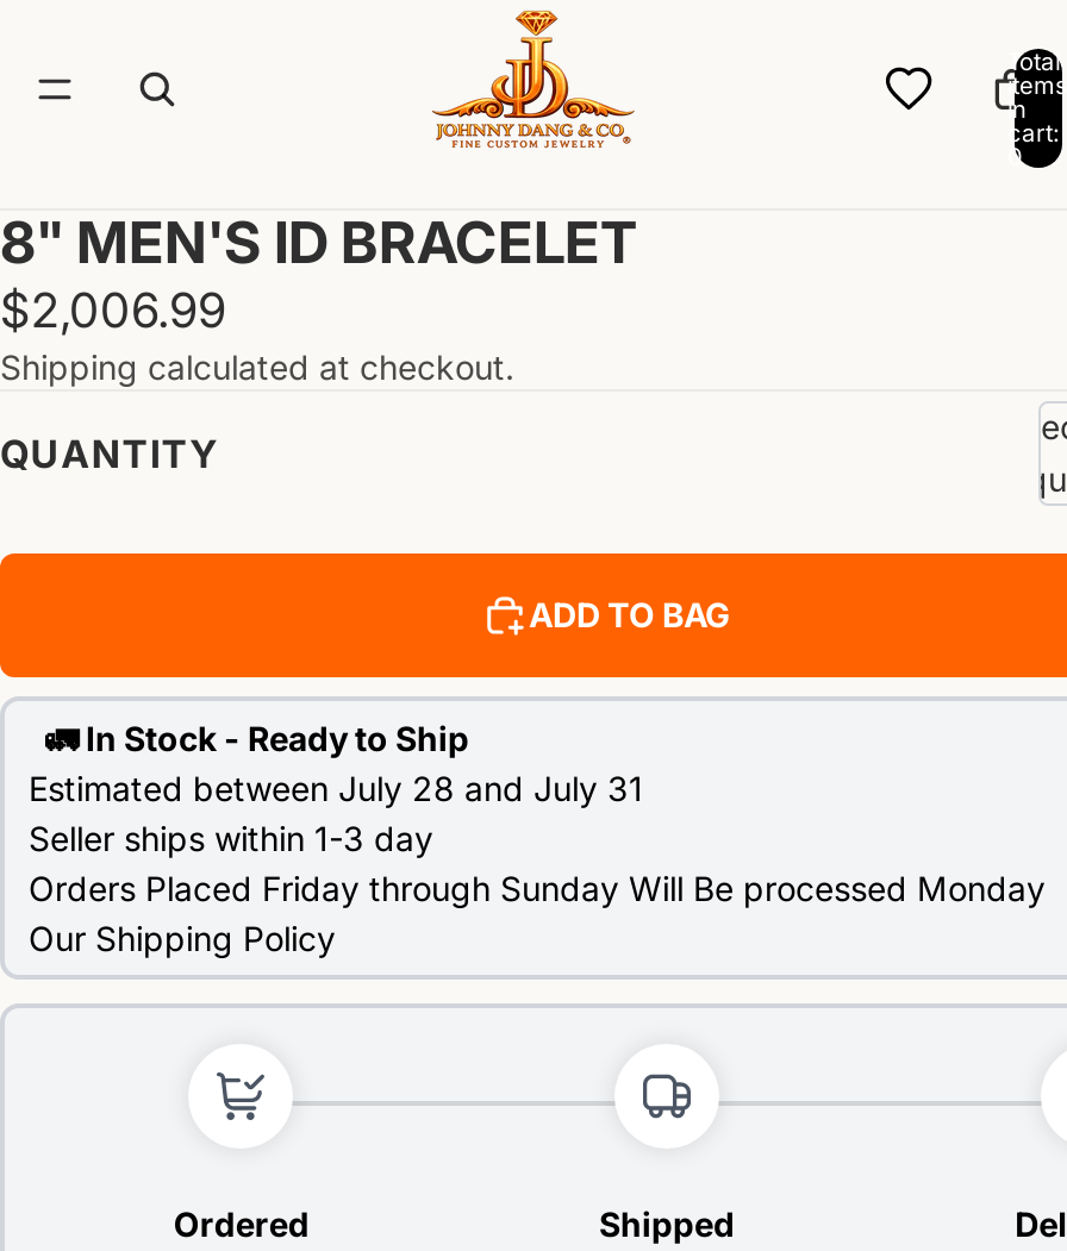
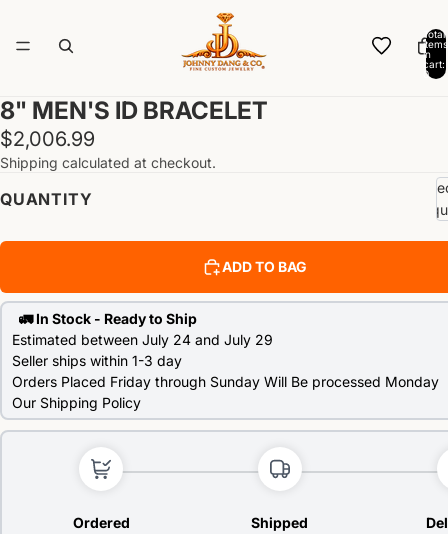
- Estimated between July 28 and July 31
+ Estimated between July 24 and July 29
